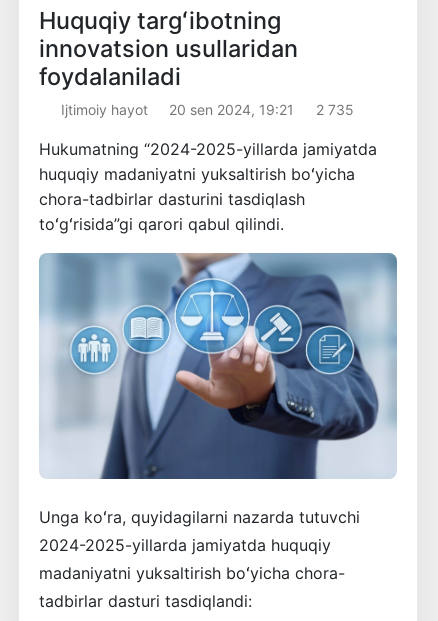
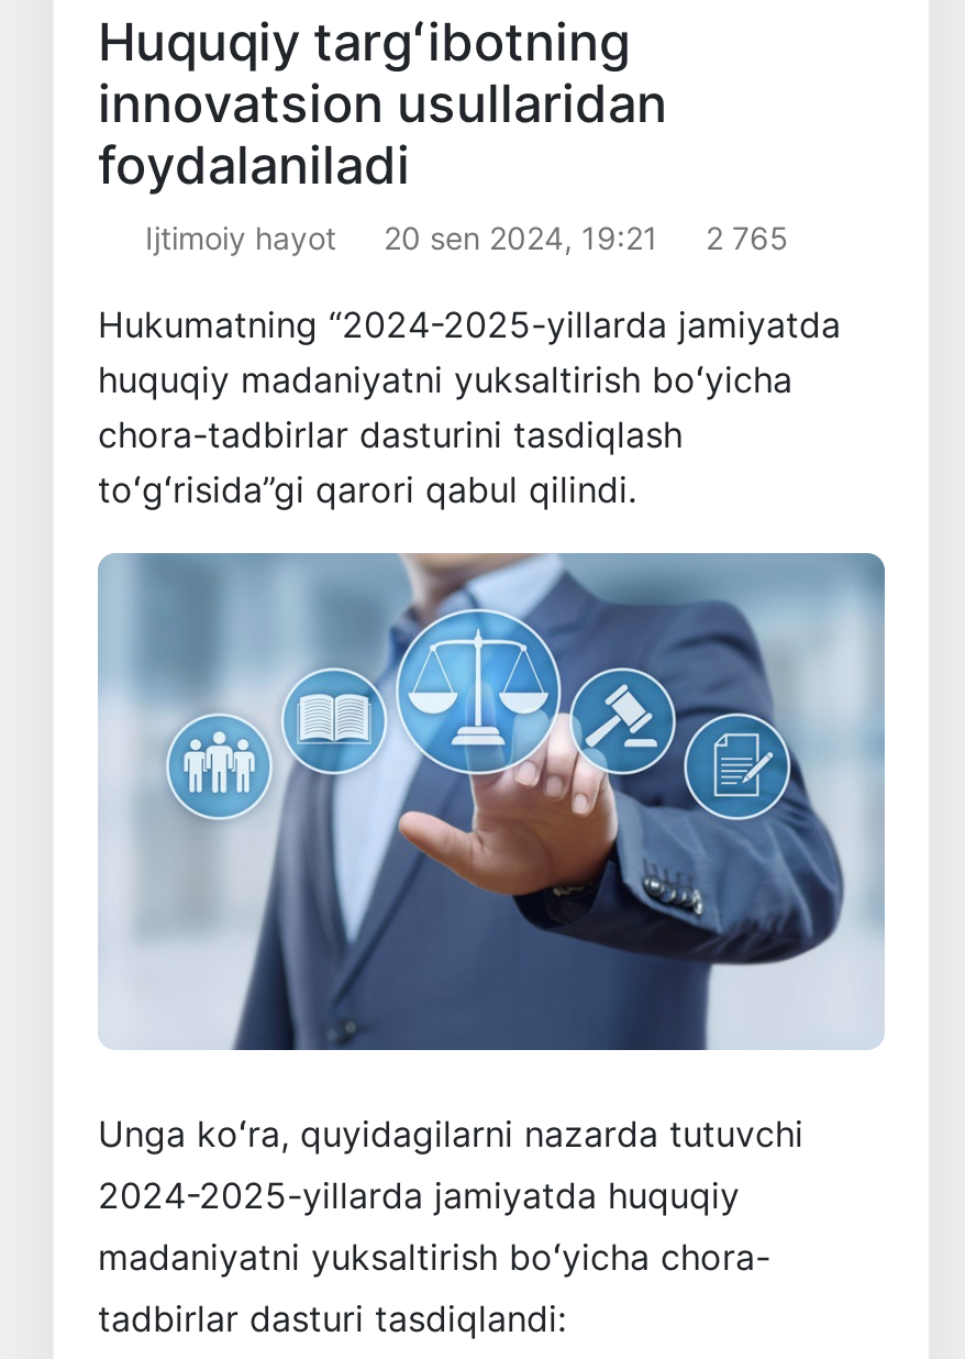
- Ijtimoiy hayot 20 sen 2024, 19:21 2 735
+ Ijtimoiy hayot 20 sen 2024, 19:21 2 765
